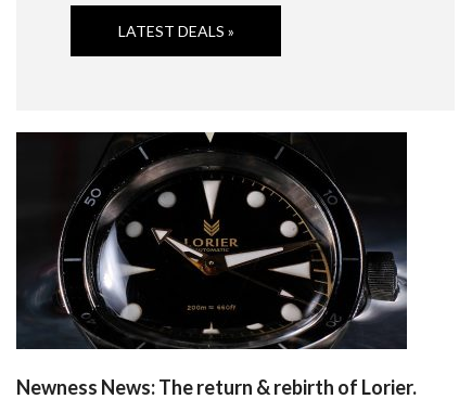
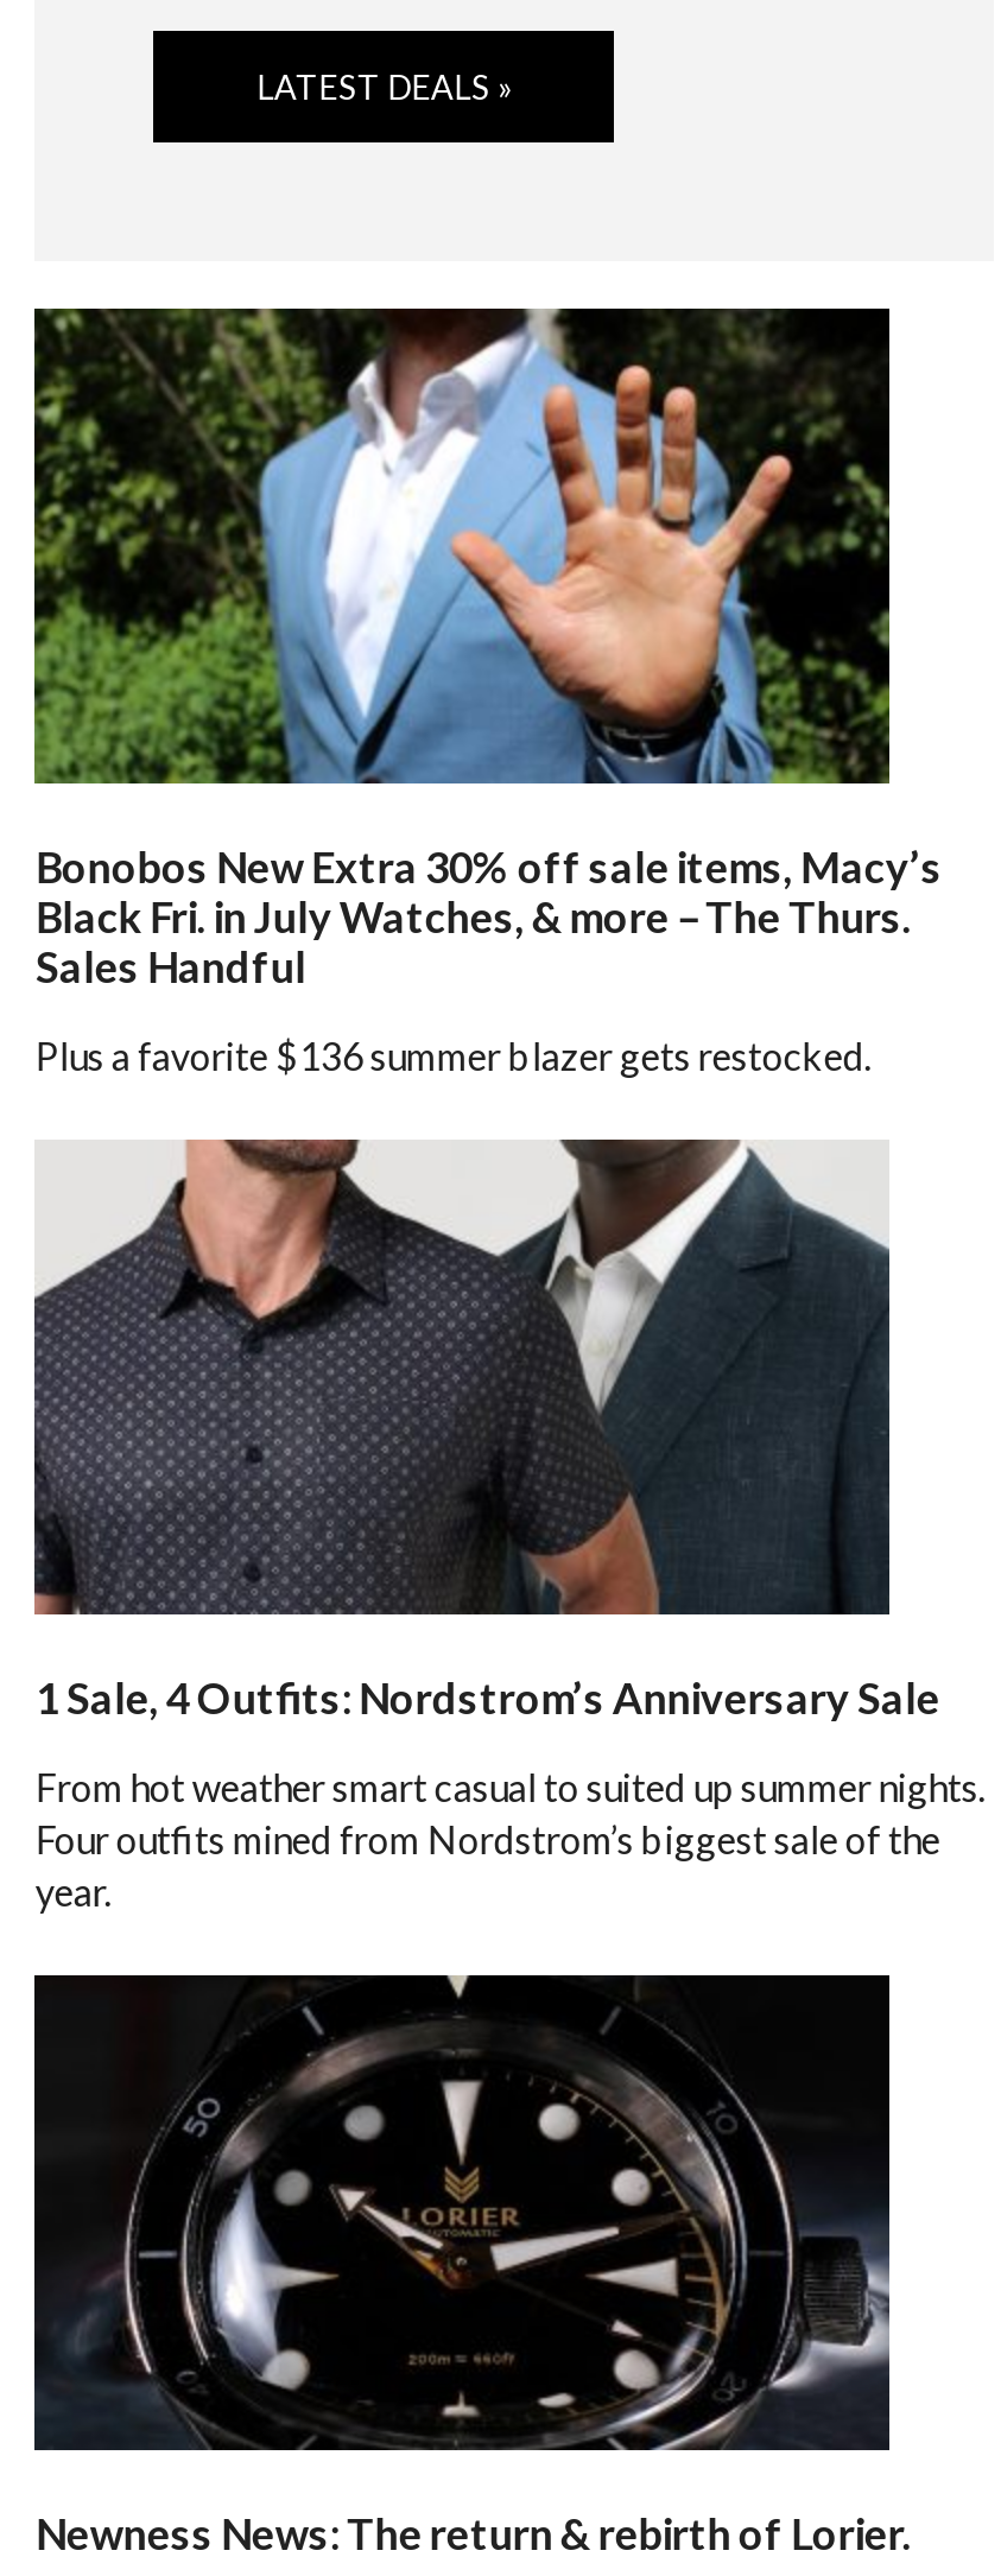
+ [image]
+ Bonobos New Extra 30% off sale items, Macy’s
+ Black Fri. in July Watches, & more – The Thurs.
+ Sales Handful
+ Plus a favorite $136 summer blazer gets restocked.

+ [image]
+ 1 Sale, 4 Outfits: Nordstrom’s Anniversary Sale
+ From hot weather smart casual to suited up summer nights.
+ Four outfits mined from Nordstrom’s biggest sale of the
+ year.
